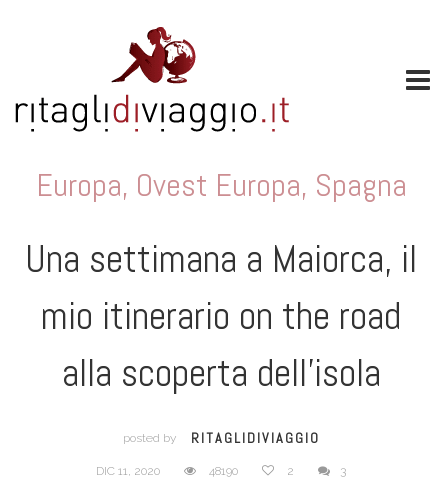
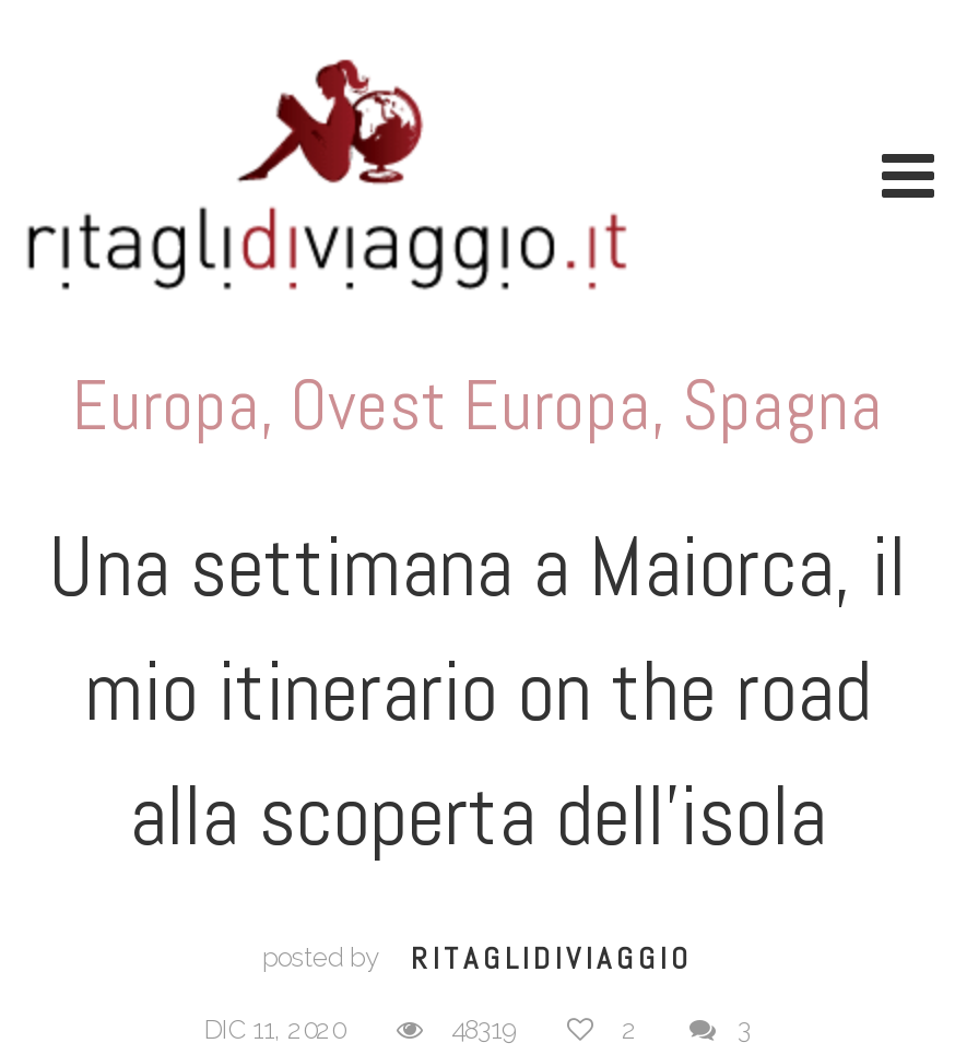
- 48190
+ 48319
